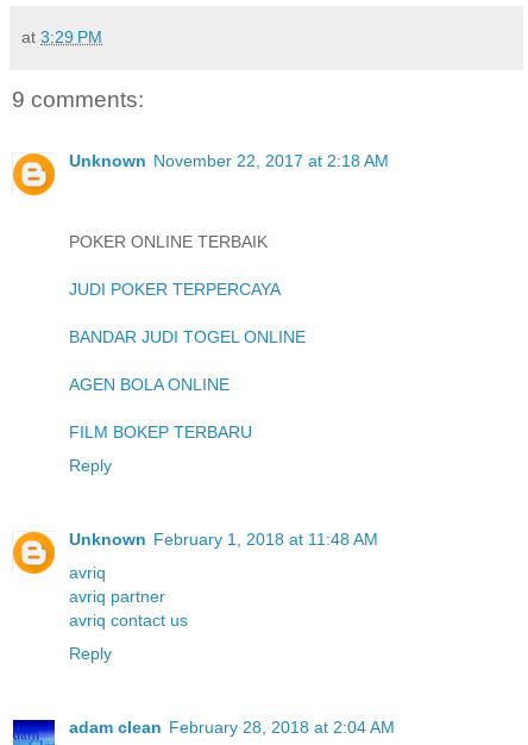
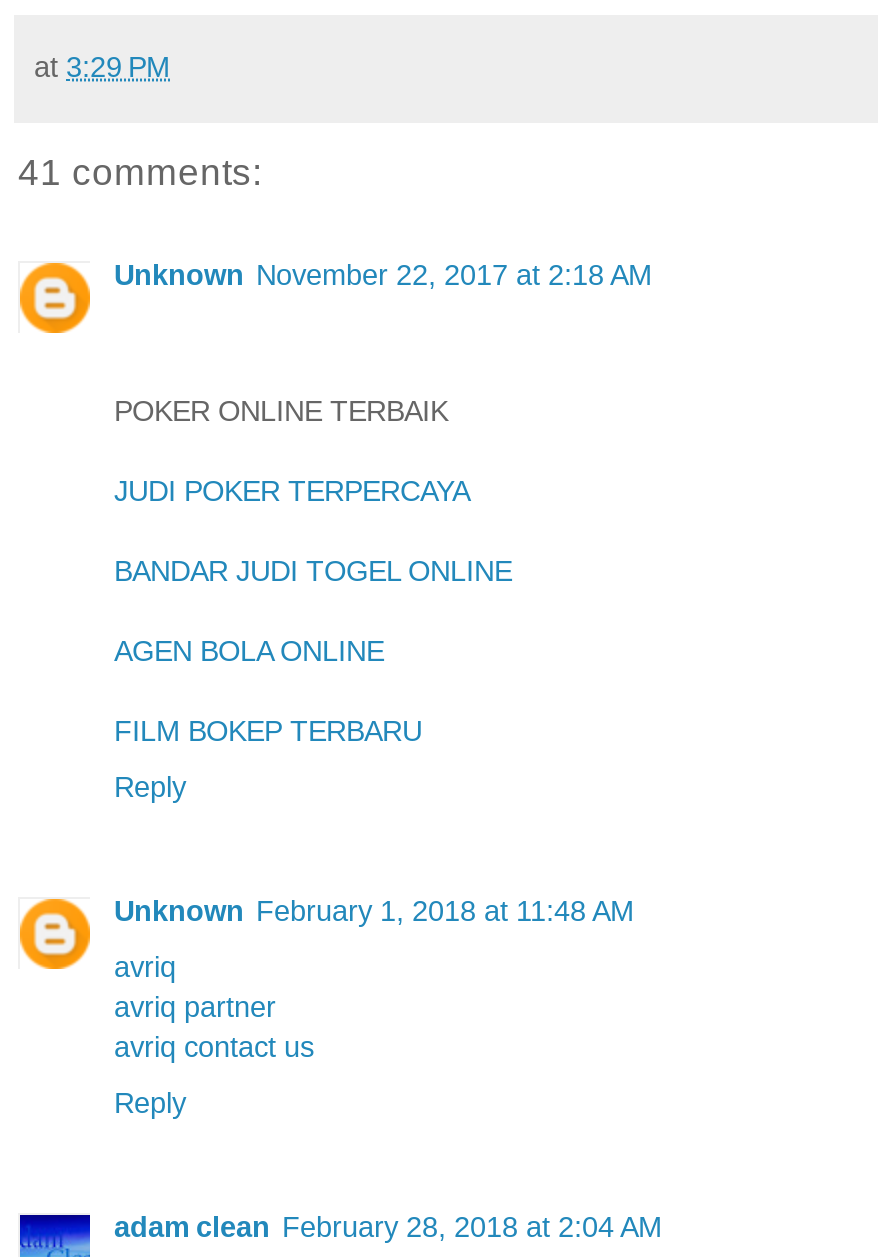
- 9 comments:
+ 41 comments:
